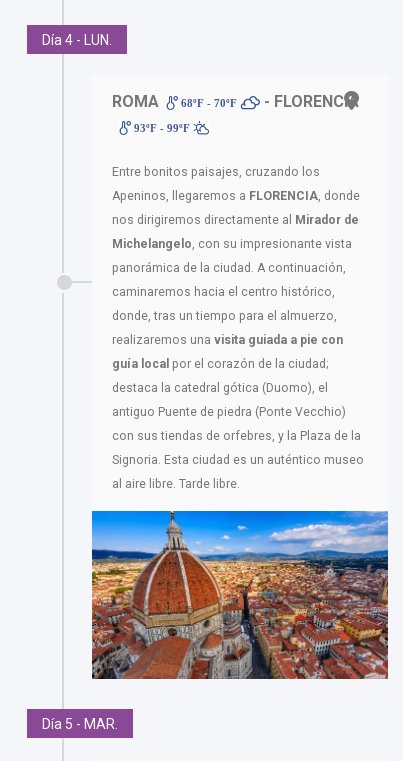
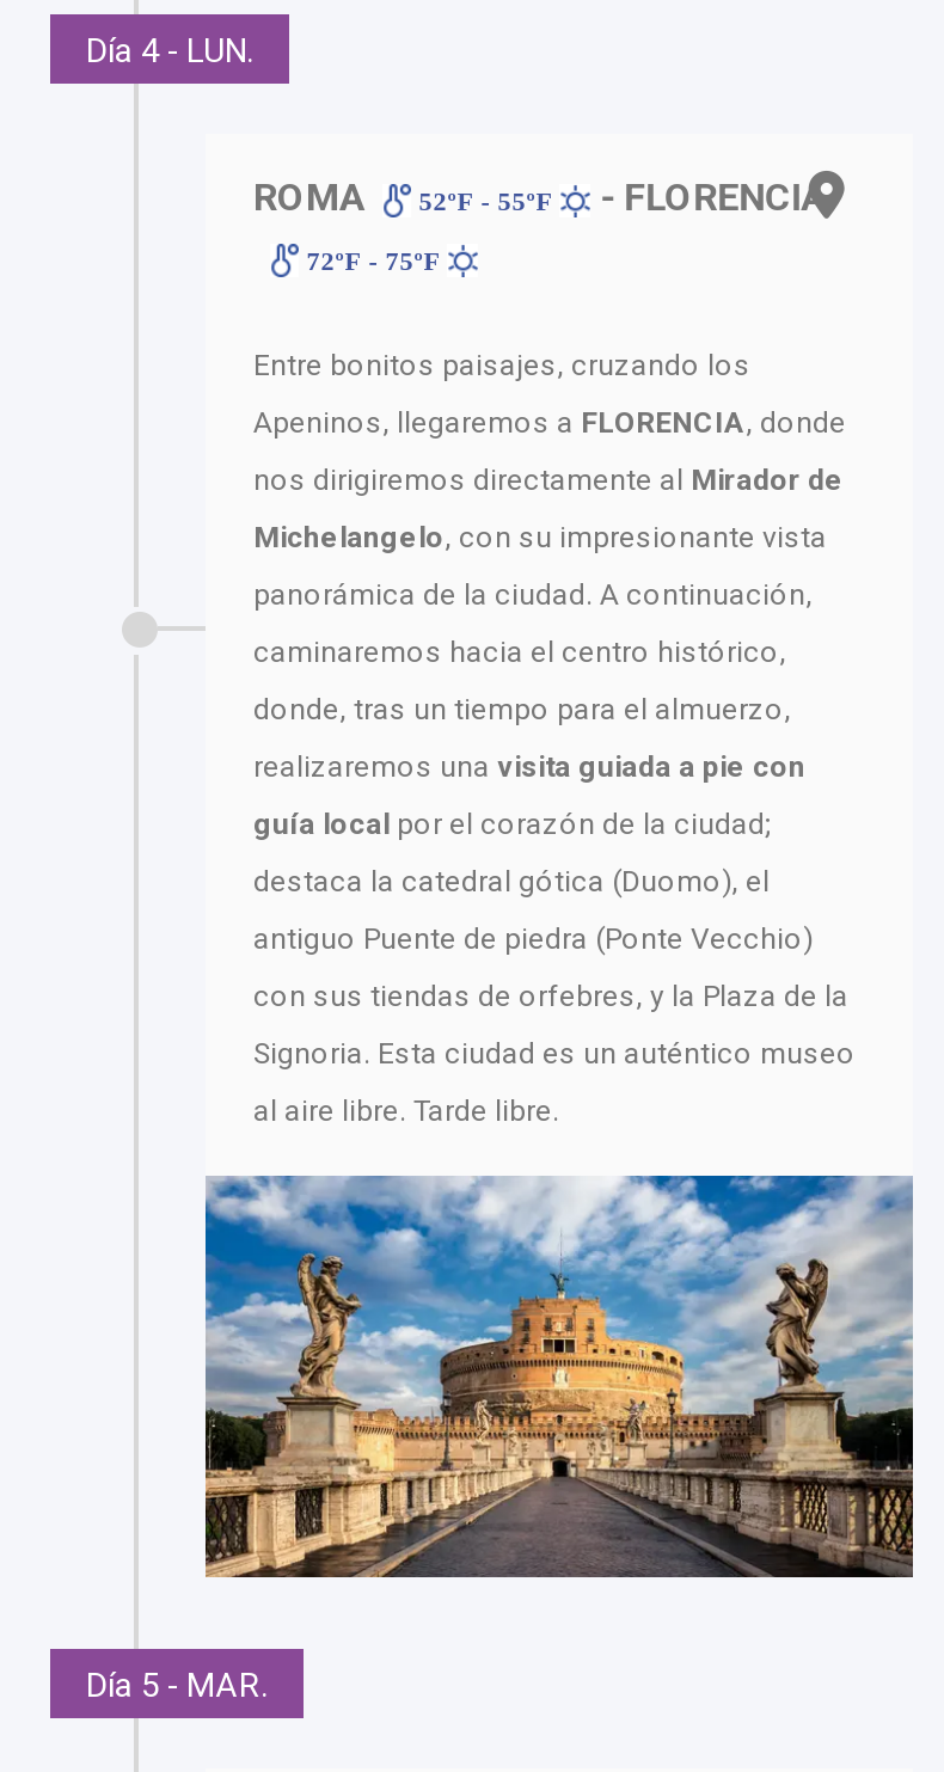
- ROMA 68ºF - 70ºF - FLORENCIA
+ ROMA 52ºF - 55ºF - FLORENCIA

- 93ºF - 99ºF
+ 72ºF - 75ºF

- [image]
+ [image]
